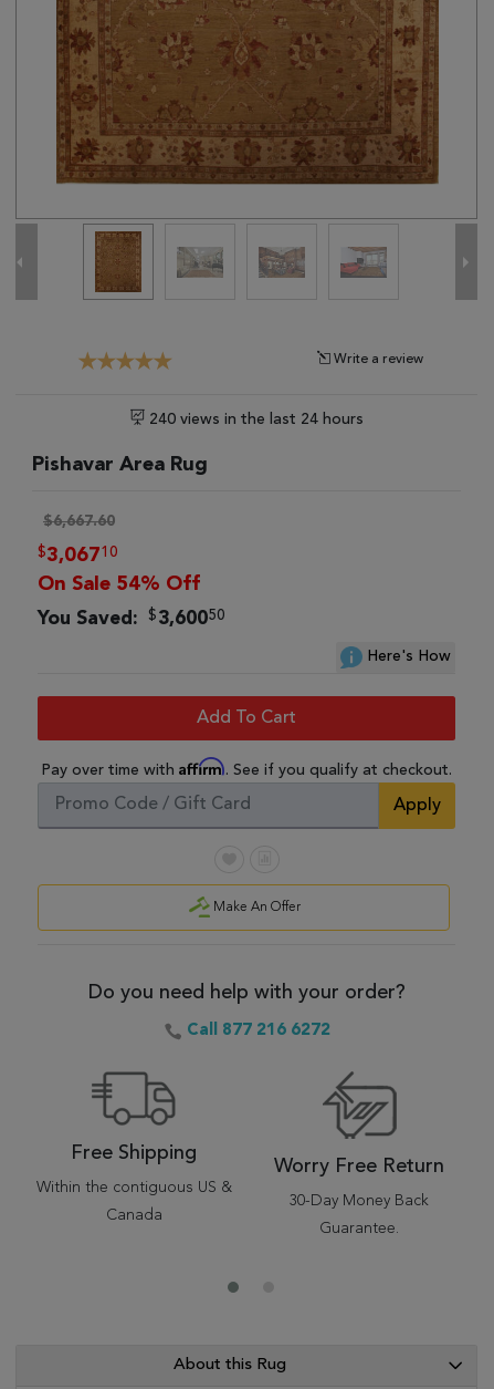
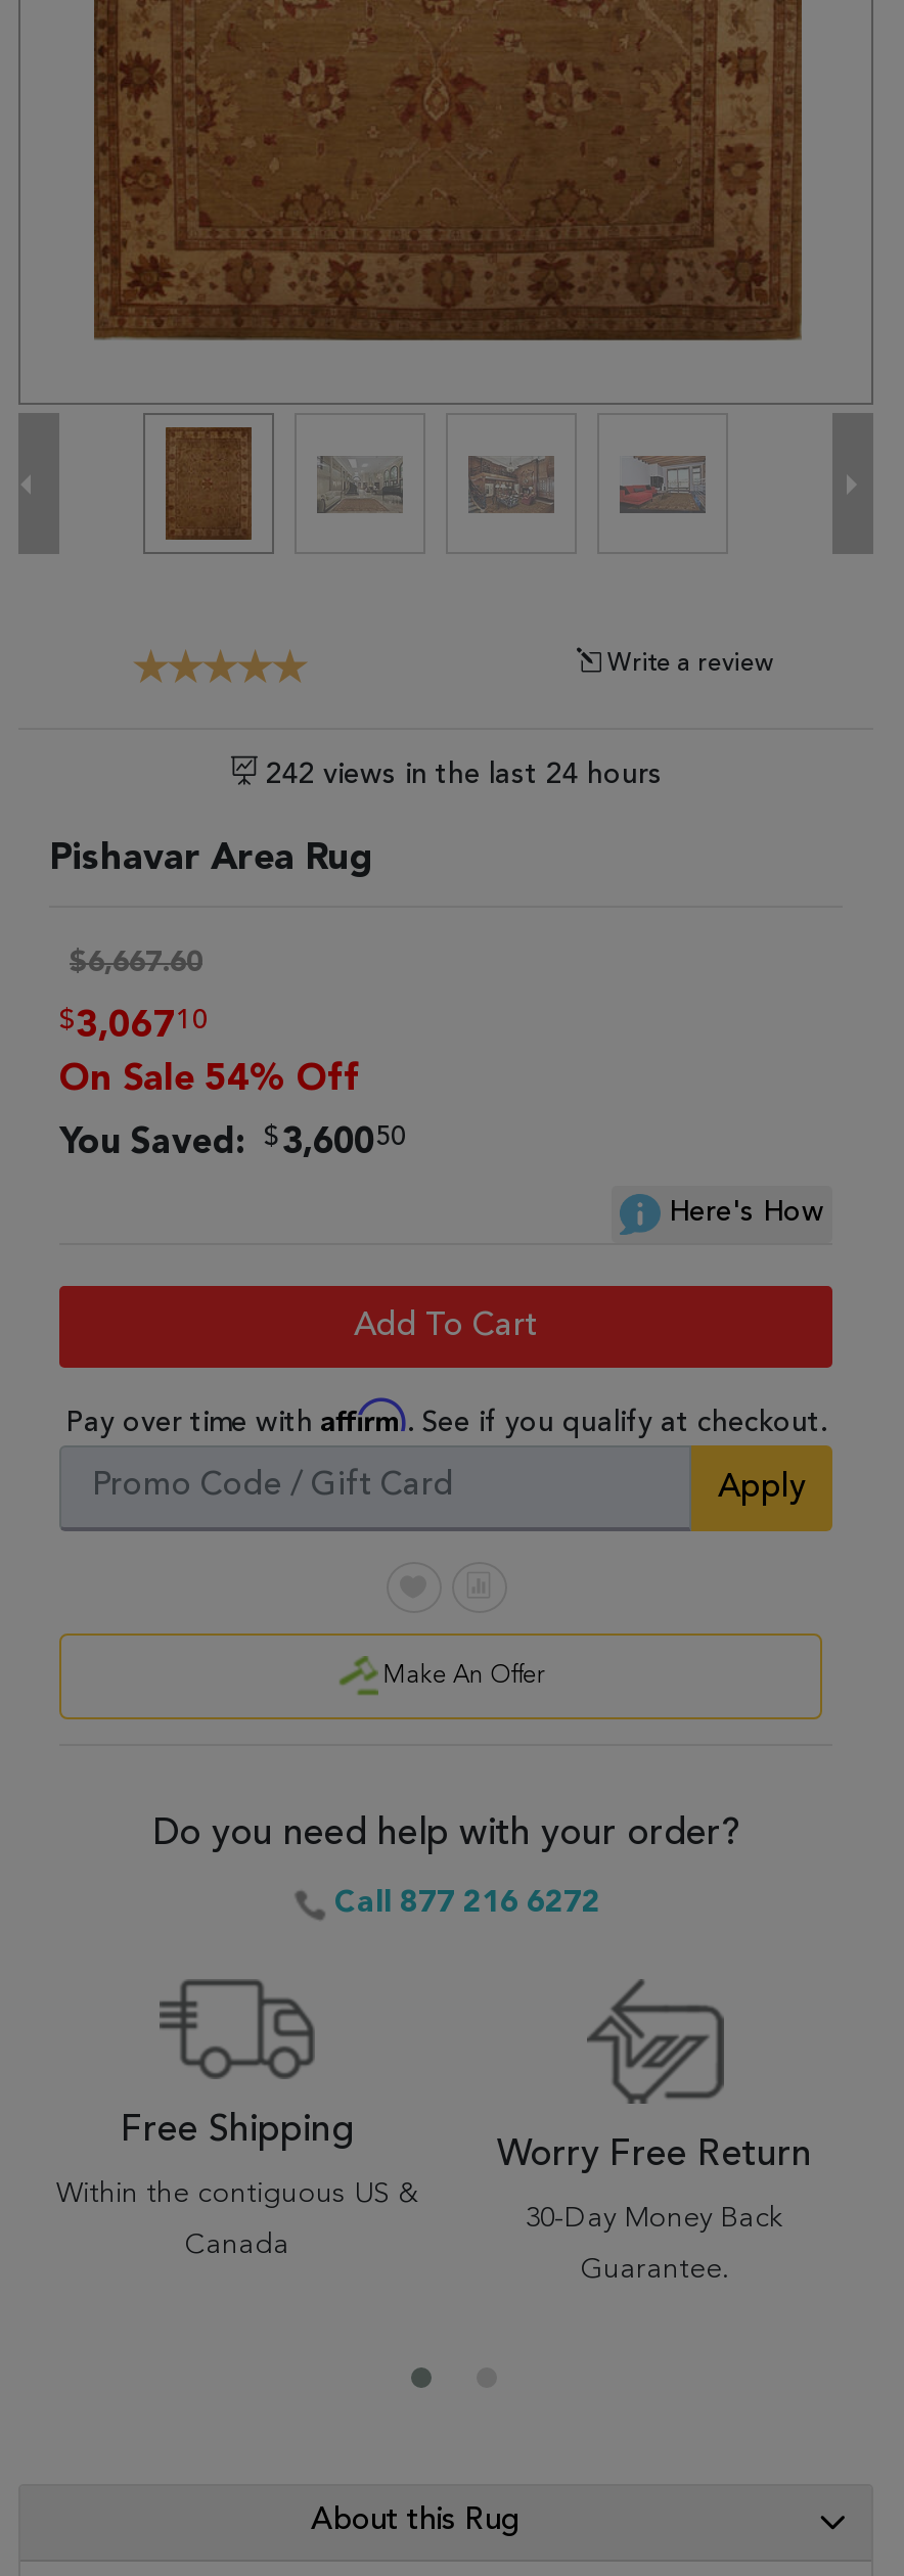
- 240 views in the last 24 hours
+ 242 views in the last 24 hours
